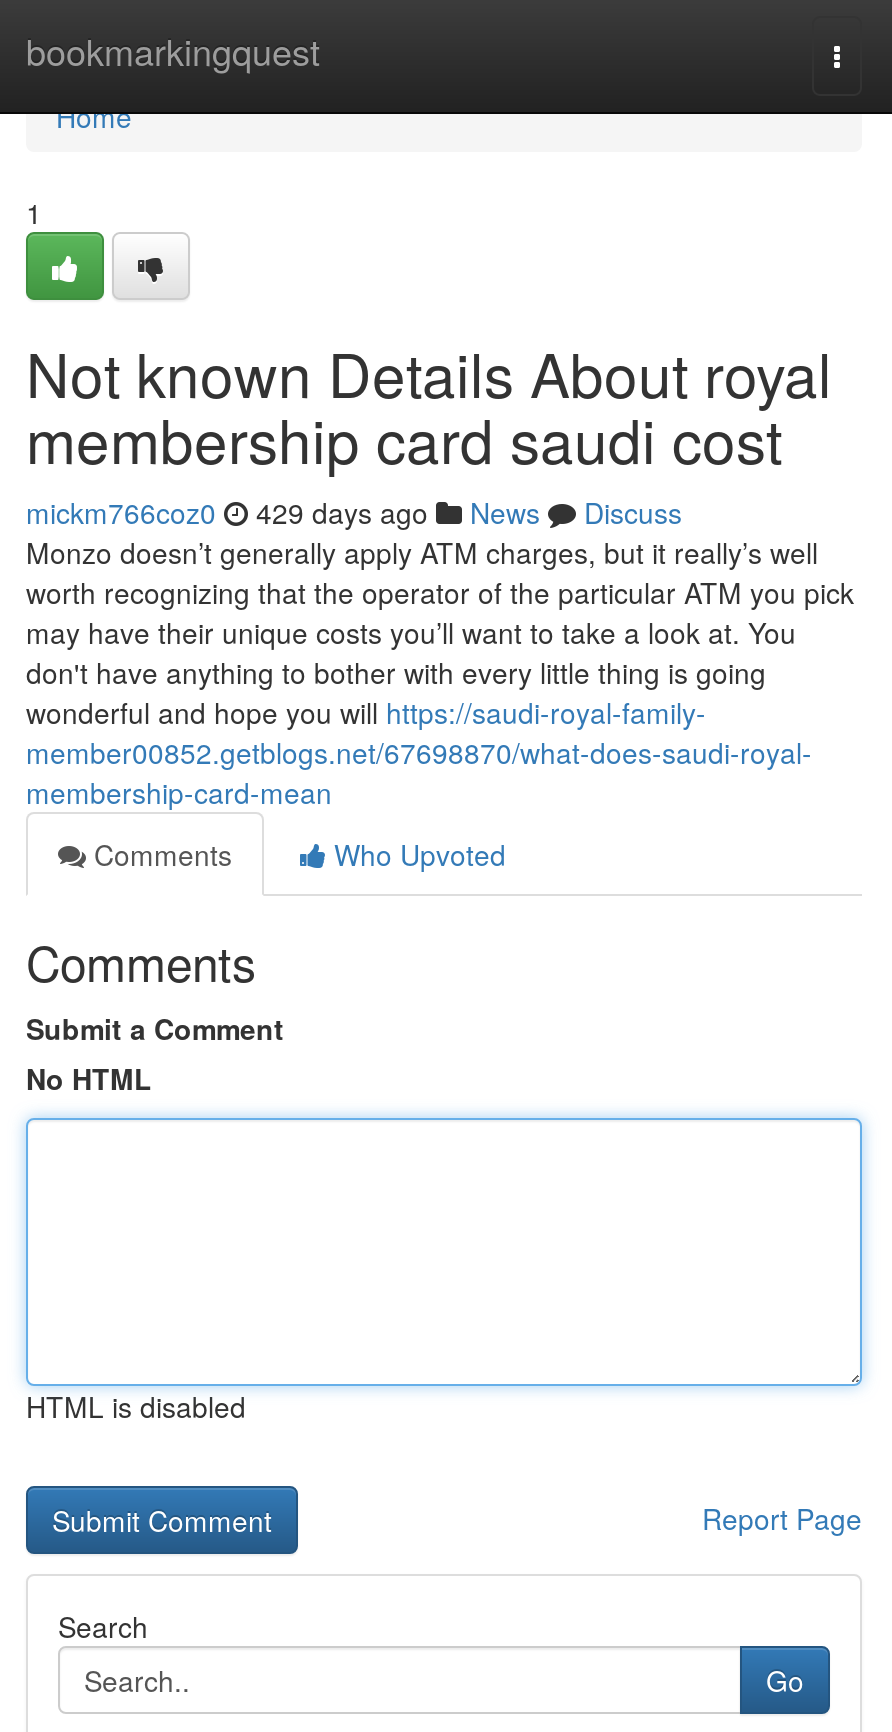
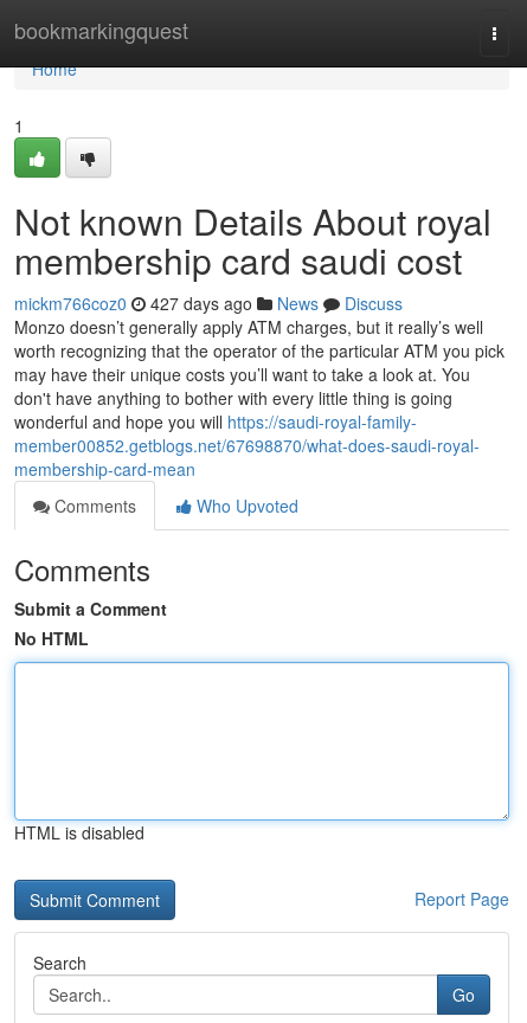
- mickm766coz0 429 days ago News Discuss
+ mickm766coz0 427 days ago News Discuss
